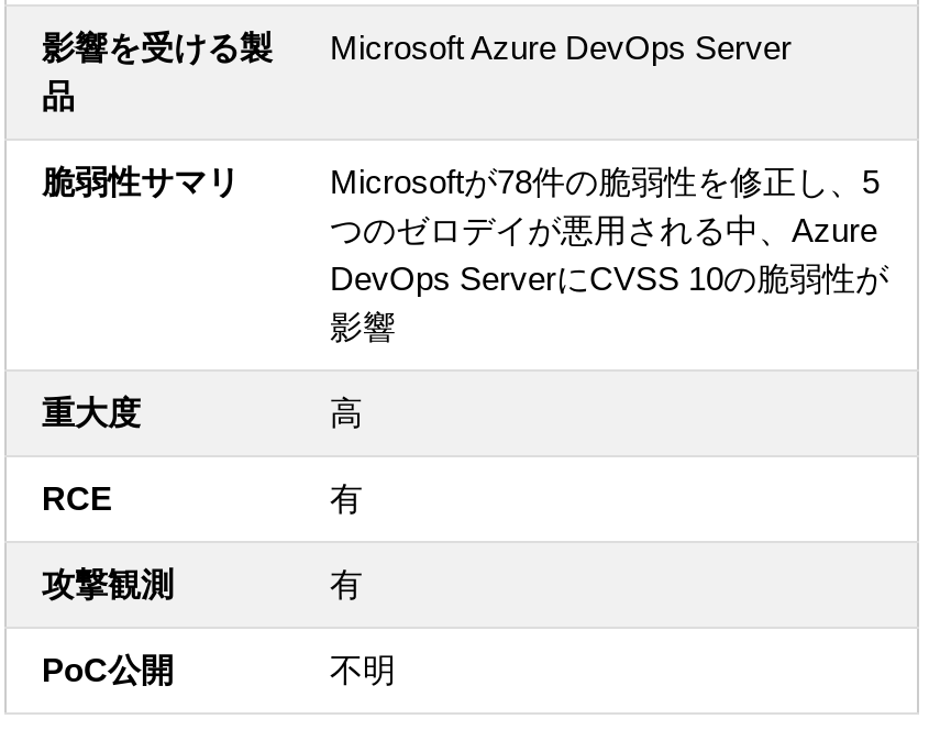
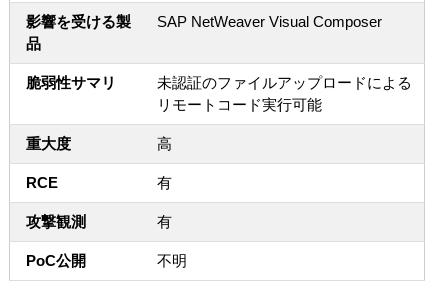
- Microsoft Azure DevOps Server
+ SAP NetWeaver Visual Composer

- Microsoftが78件の脆弱性を修正し、5
- つのゼロデイが悪用される中、Azure
- DevOps ServerにCVSS 10の脆弱性が
- 影響
+ 未認証のファイルアップロードによる
+ リモートコード実行可能
